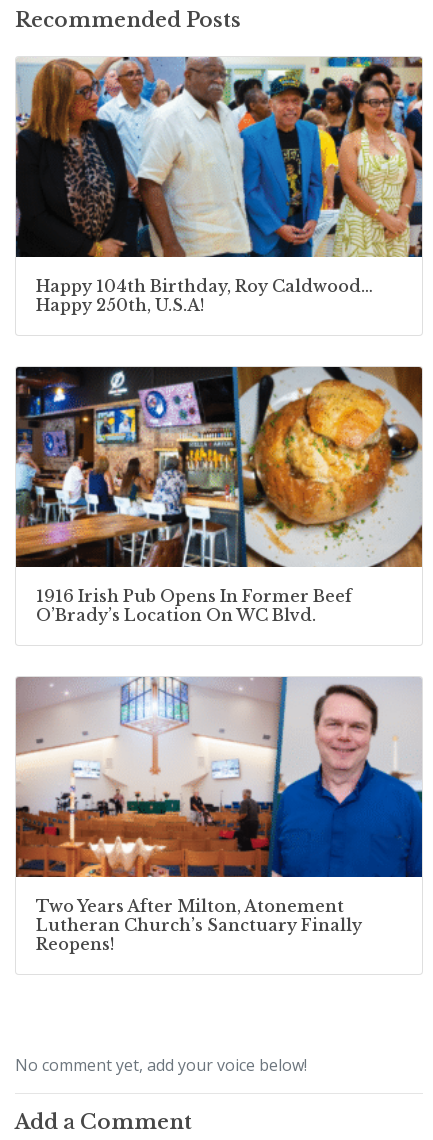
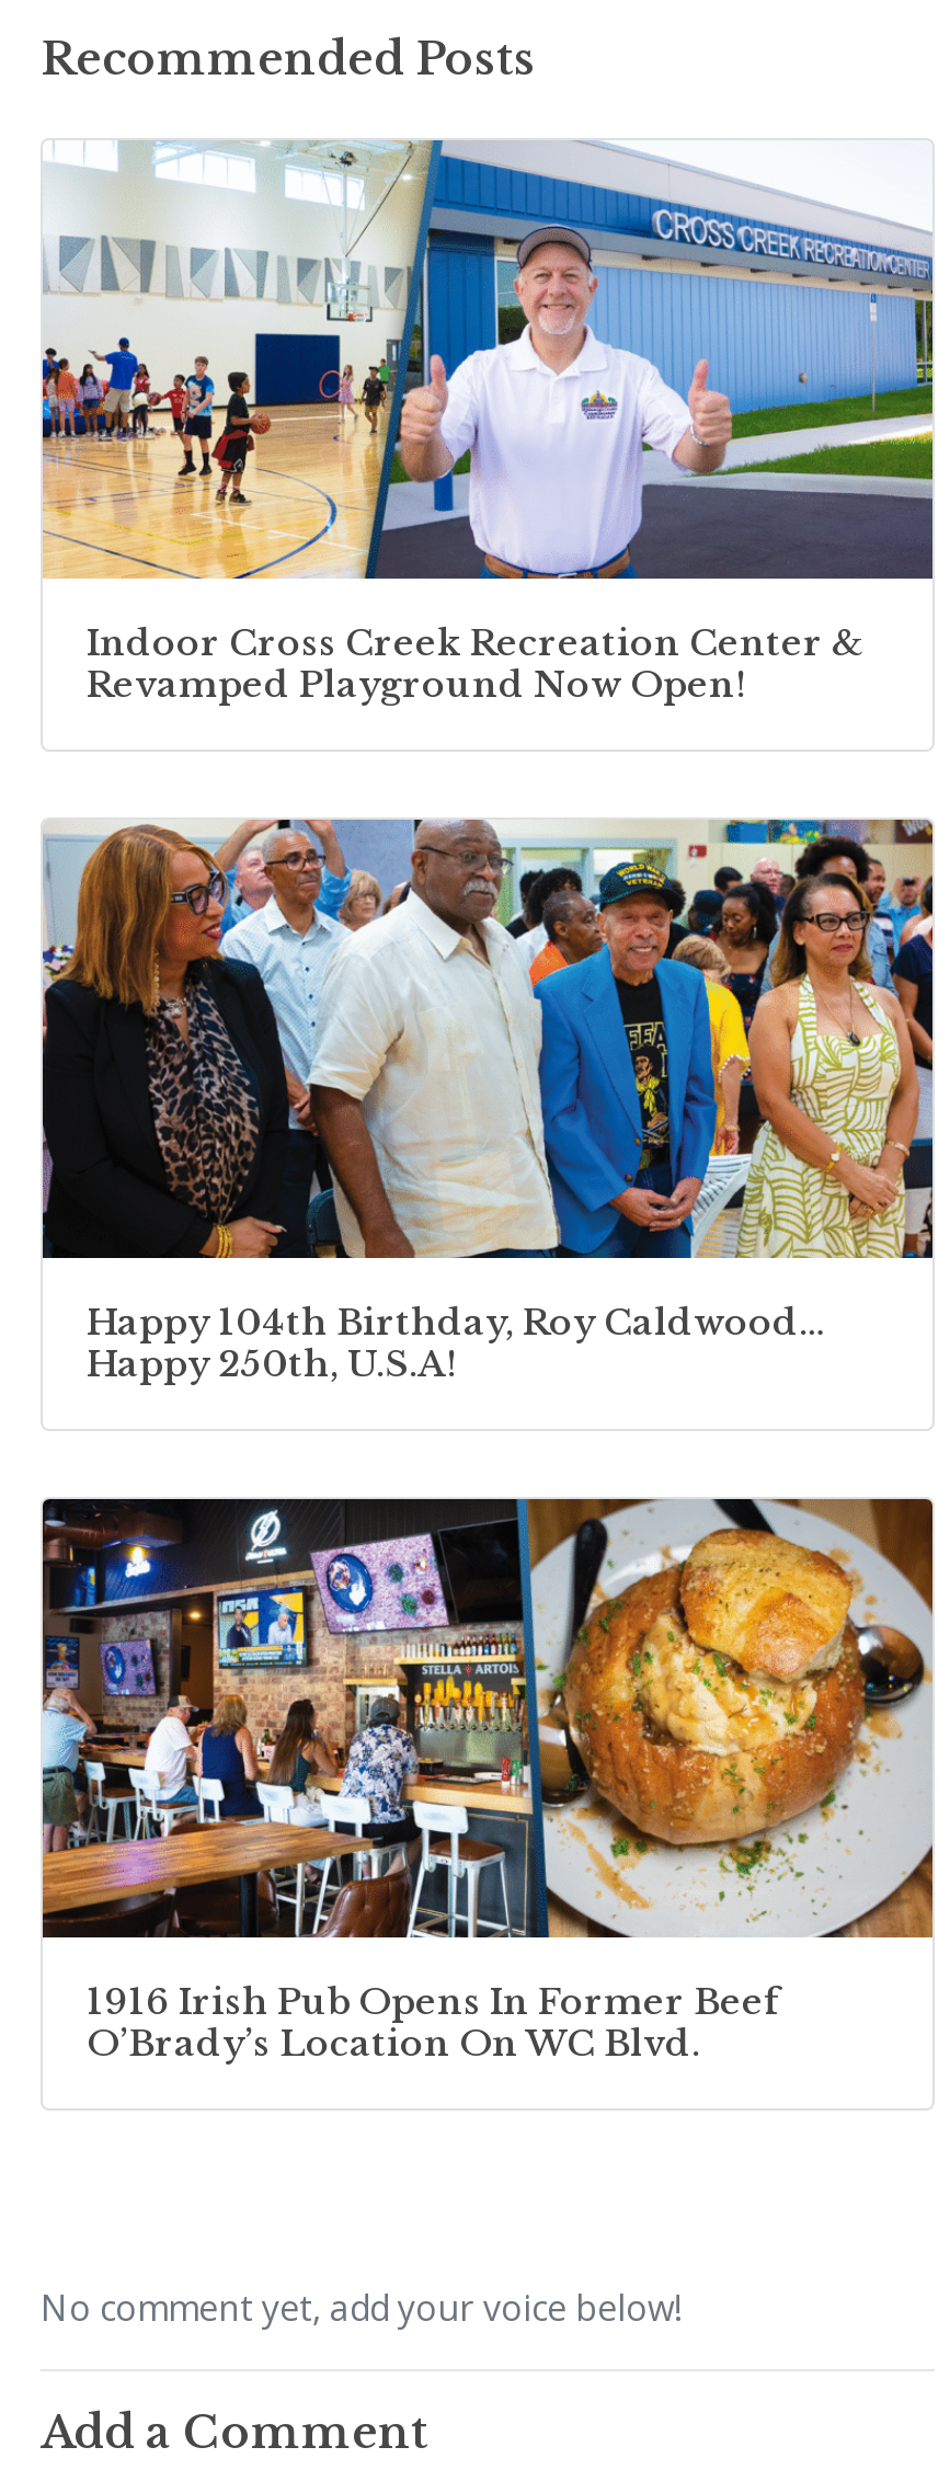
+ [image]
+ Indoor Cross Creek Recreation Center &
+ Revamped Playground Now Open!

moved down: [image] | Happy 104th Birthday, Roy Caldwood… | Happy 250th, U.S.A! | 1916 Irish Pub Opens In Former Beef | O’Brady’s Location On WC Blvd.

- [image]
- Two Years After Milton, Atonement
- Lutheran Church’s Sanctuary Finally
- Reopens!
